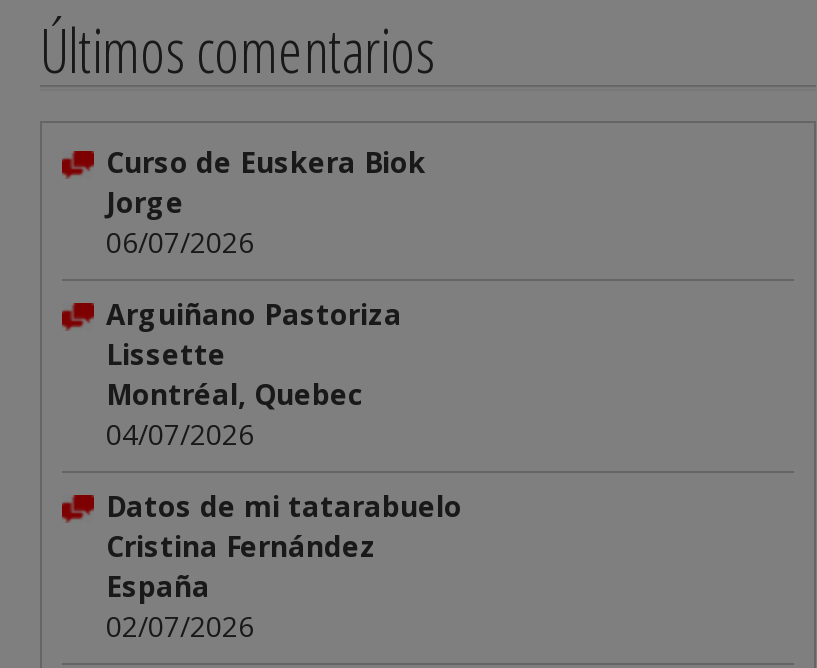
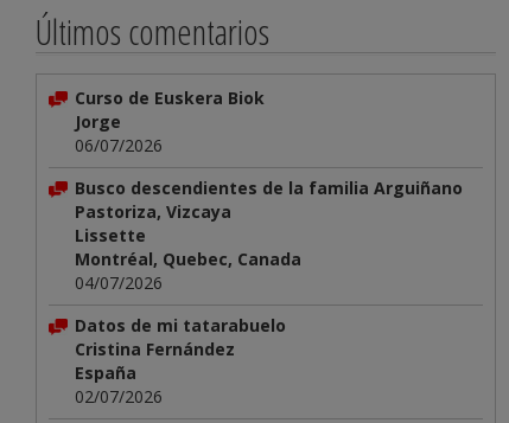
- Arguiñano Pastoriza
+ Busco descendientes de la familia Arguiñano
+ Pastoriza, Vizcaya

- Montréal, Quebec
+ Montréal, Quebec, Canada
